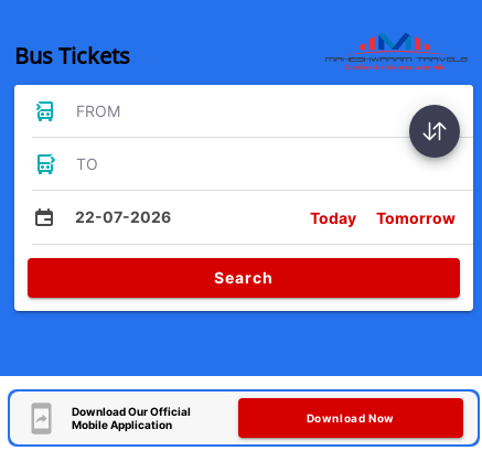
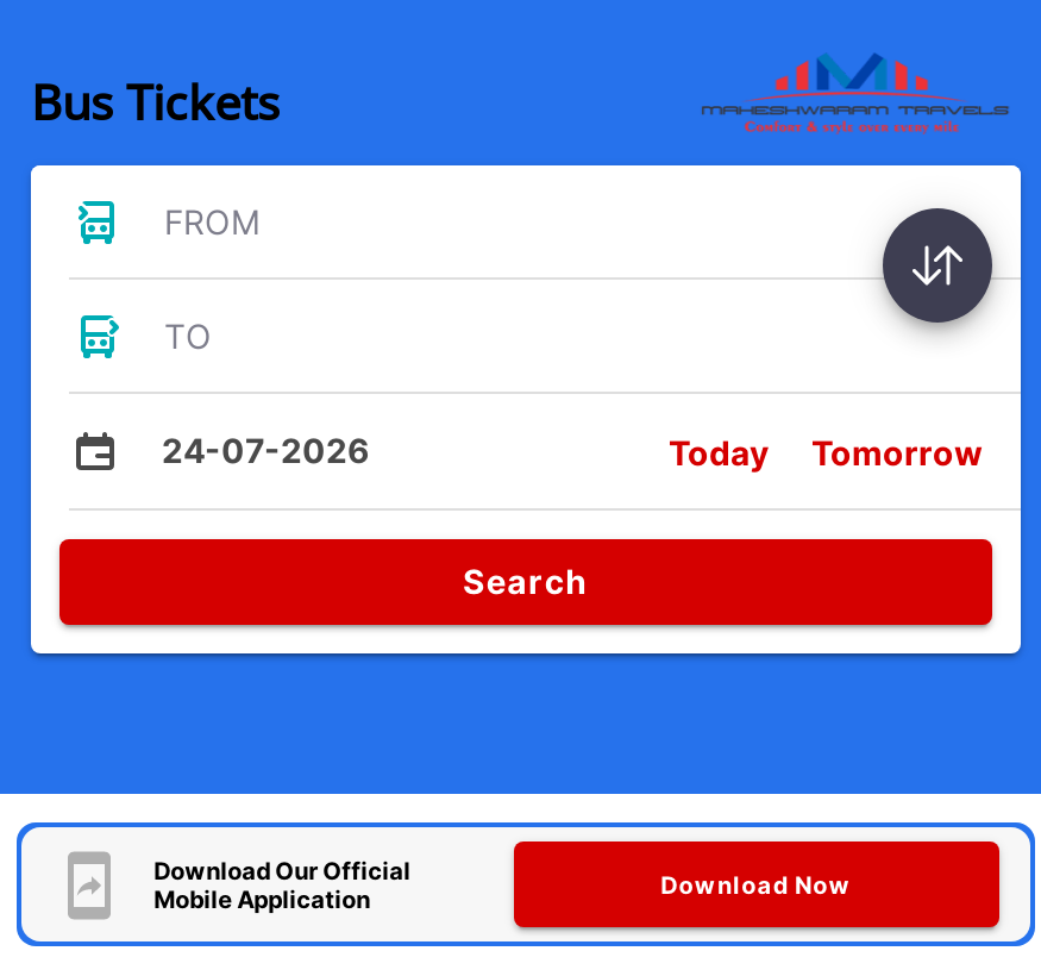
- 22-07-2026
+ 24-07-2026
